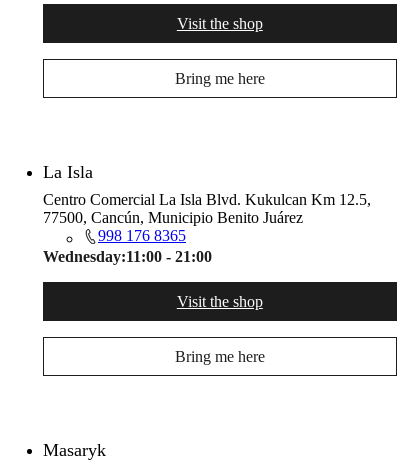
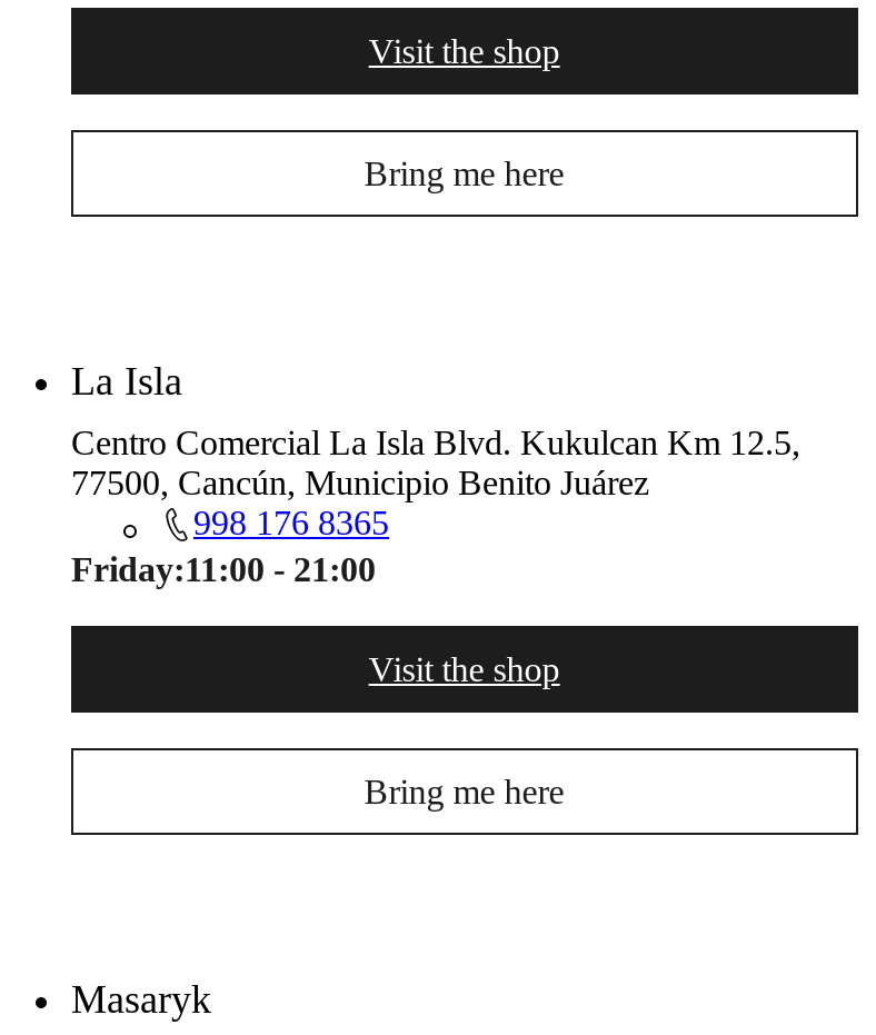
- Wednesday:11:00 - 21:00
+ Friday:11:00 - 21:00
